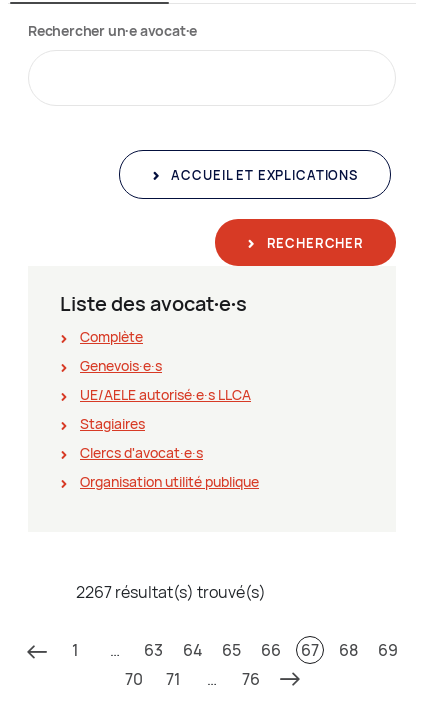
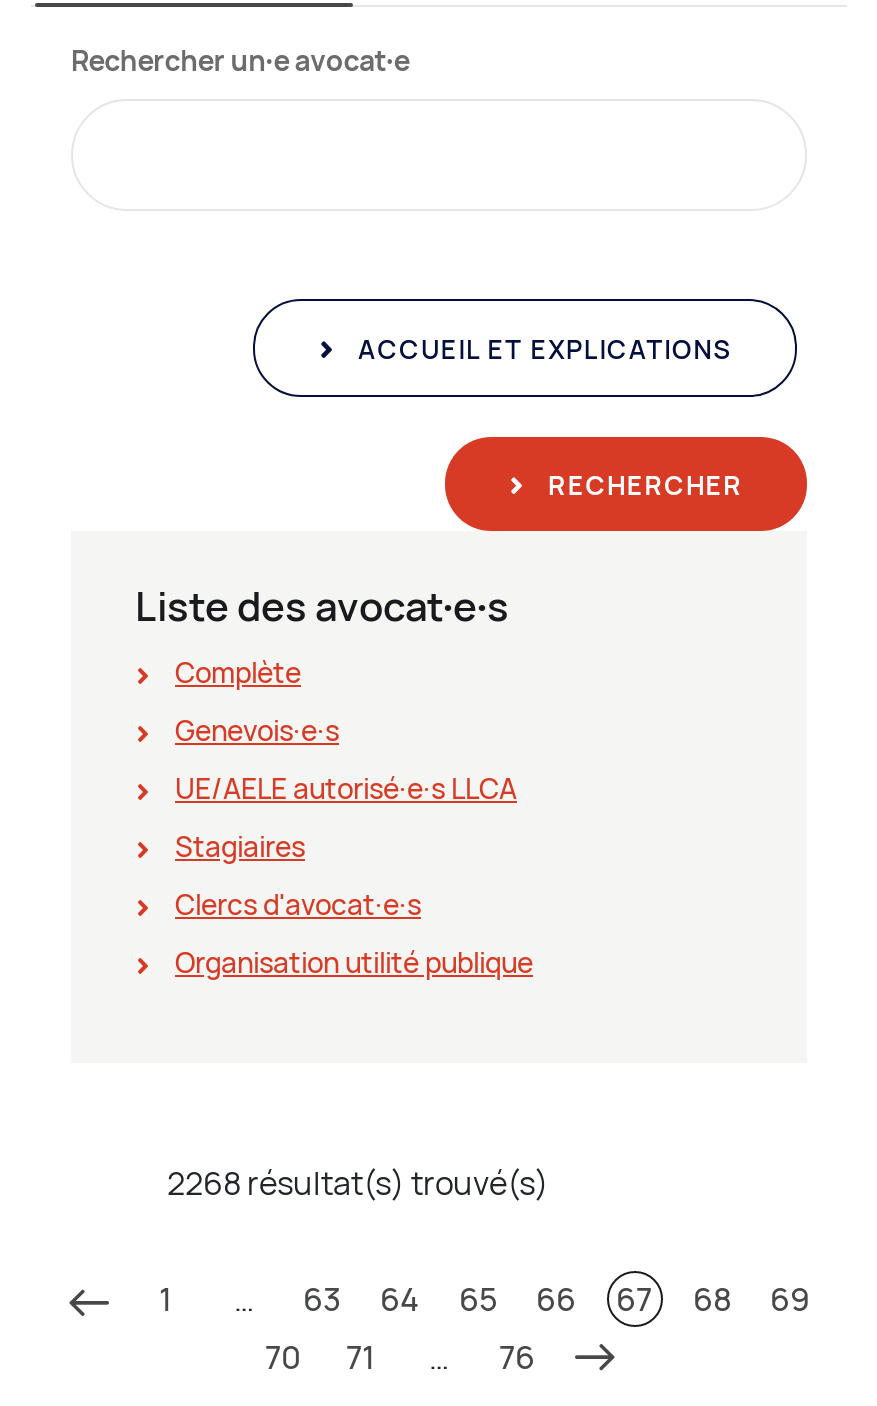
- 2267 résultat(s) trouvé(s)
+ 2268 résultat(s) trouvé(s)
